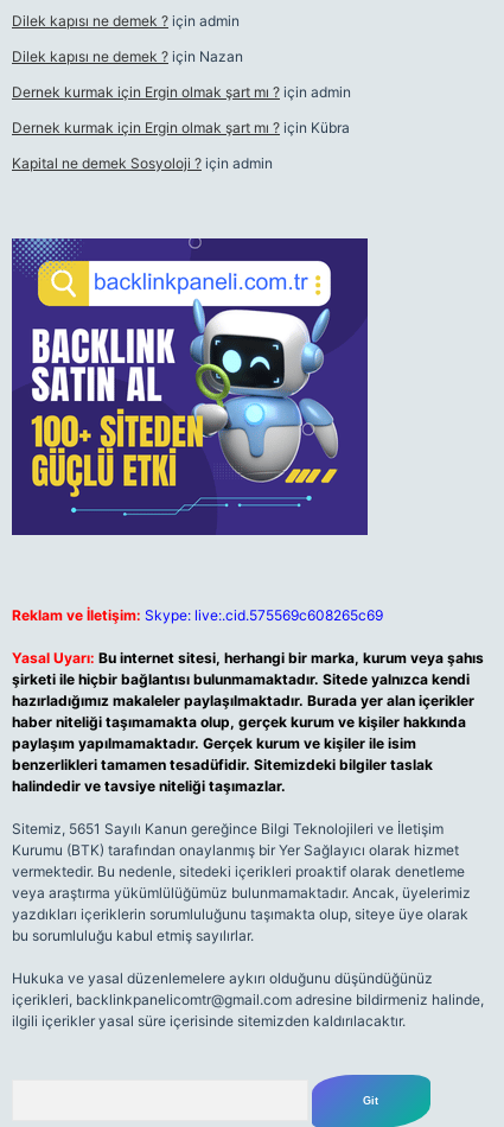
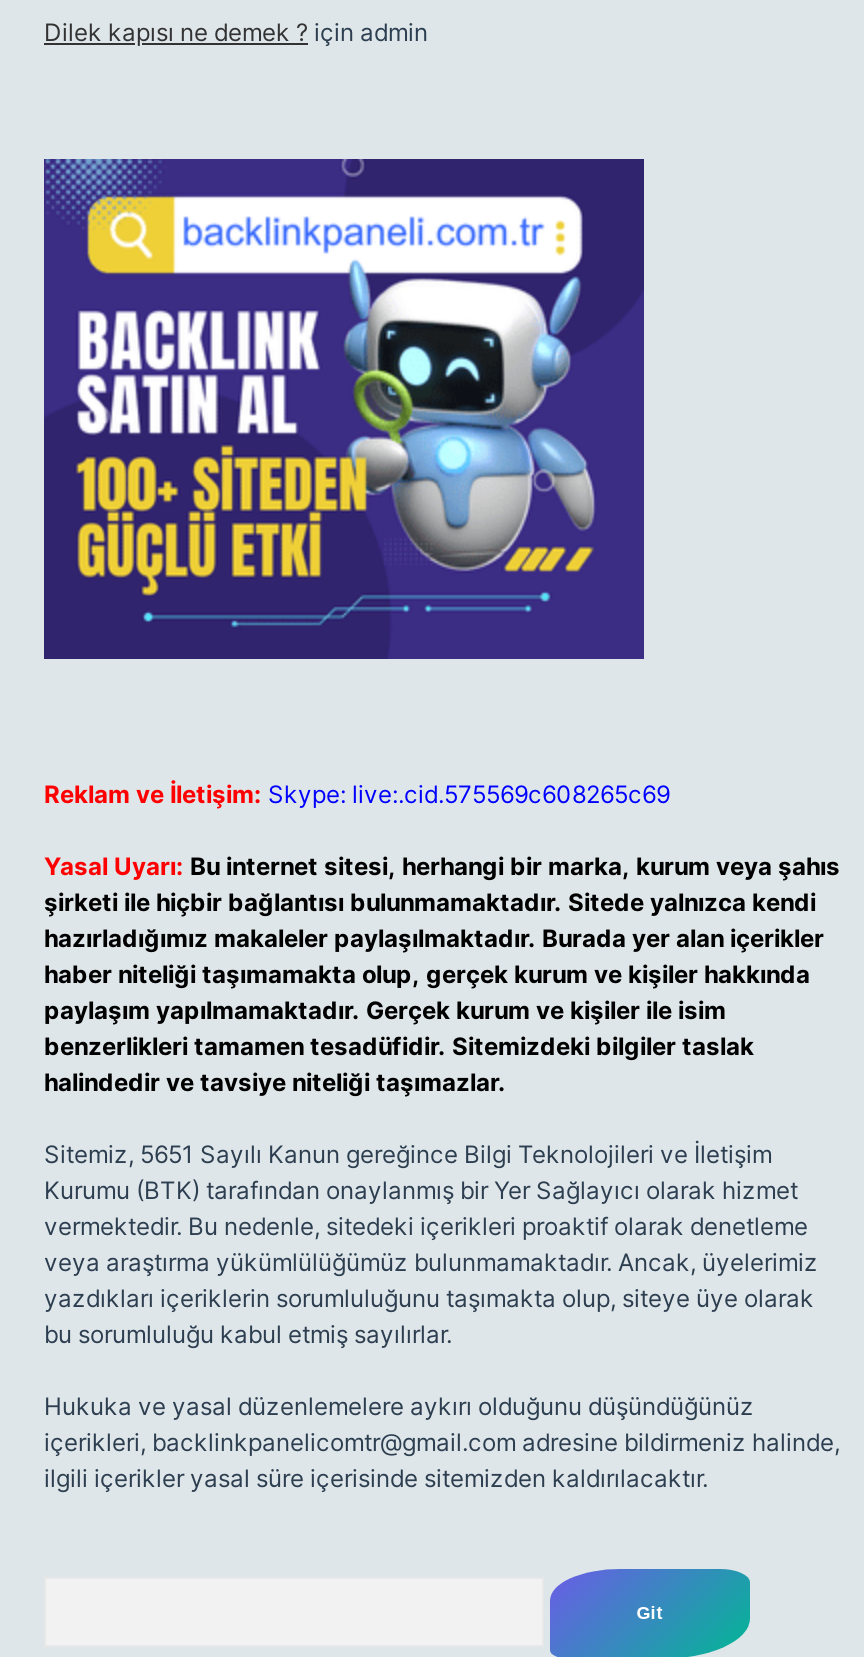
- Dilek kapısı ne demek ? için Nazan
- Dernek kurmak için Ergin olmak şart mı ? için admin
- Dernek kurmak için Ergin olmak şart mı ? için Kübra
- Kapital ne demek Sosyoloji ? için admin
